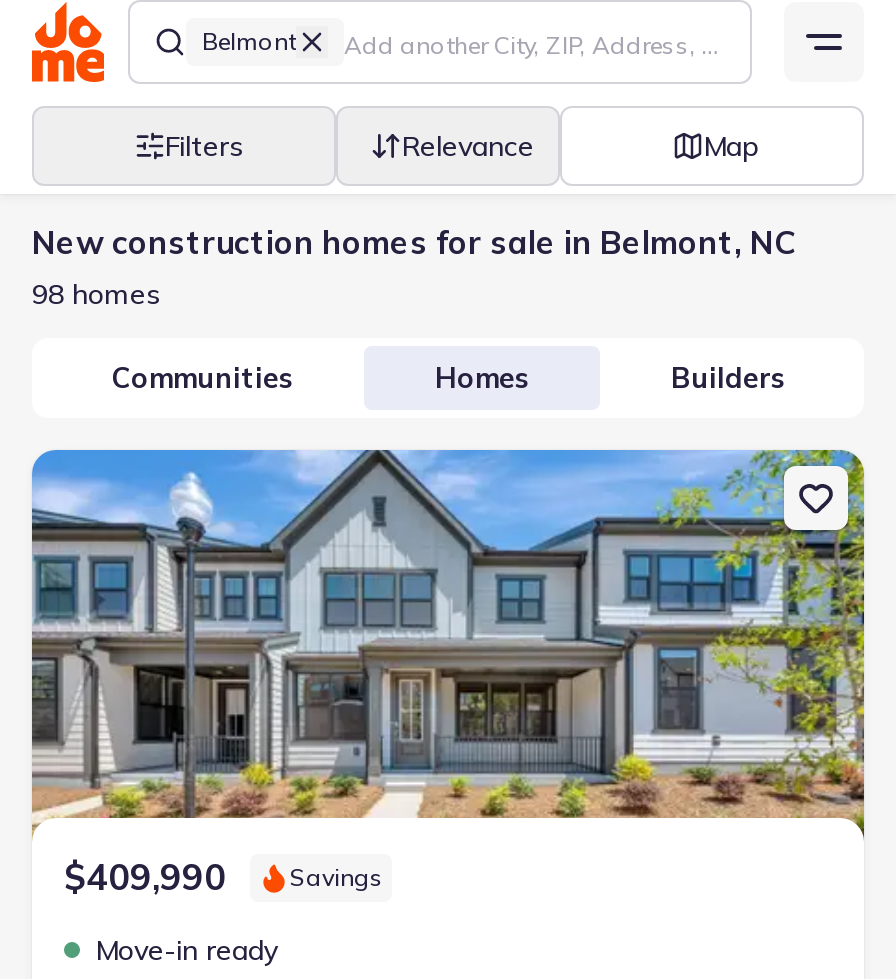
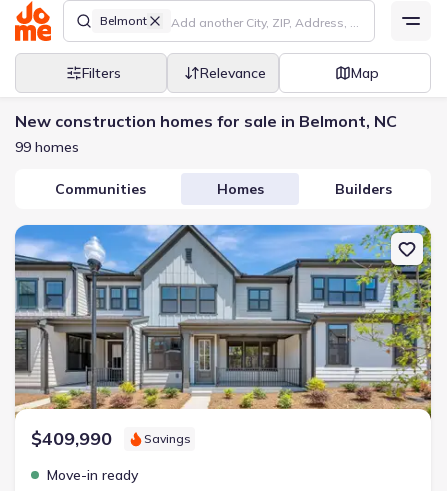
- 98 homes
+ 99 homes
